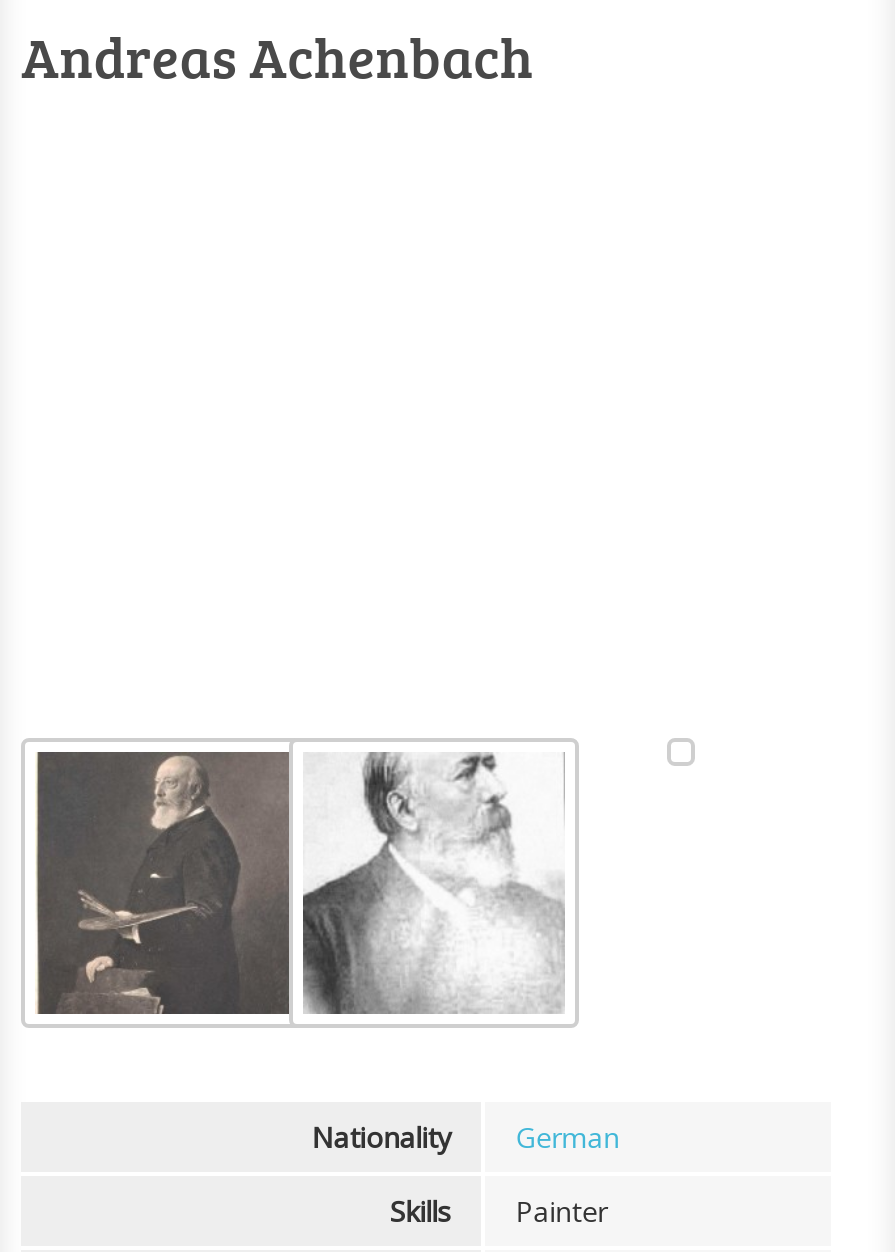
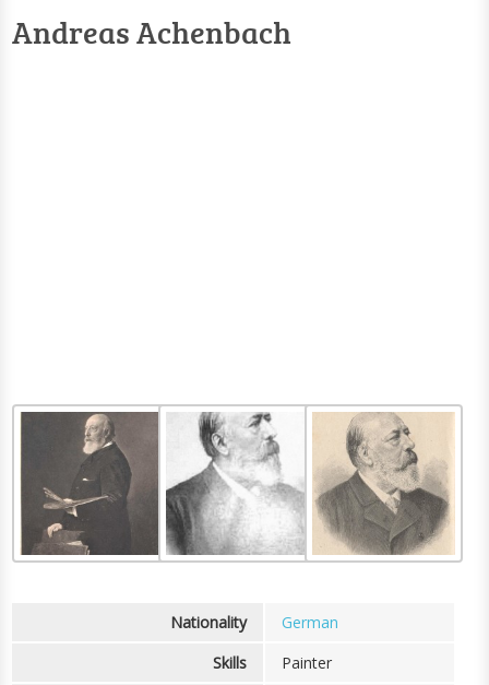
+ [image]
